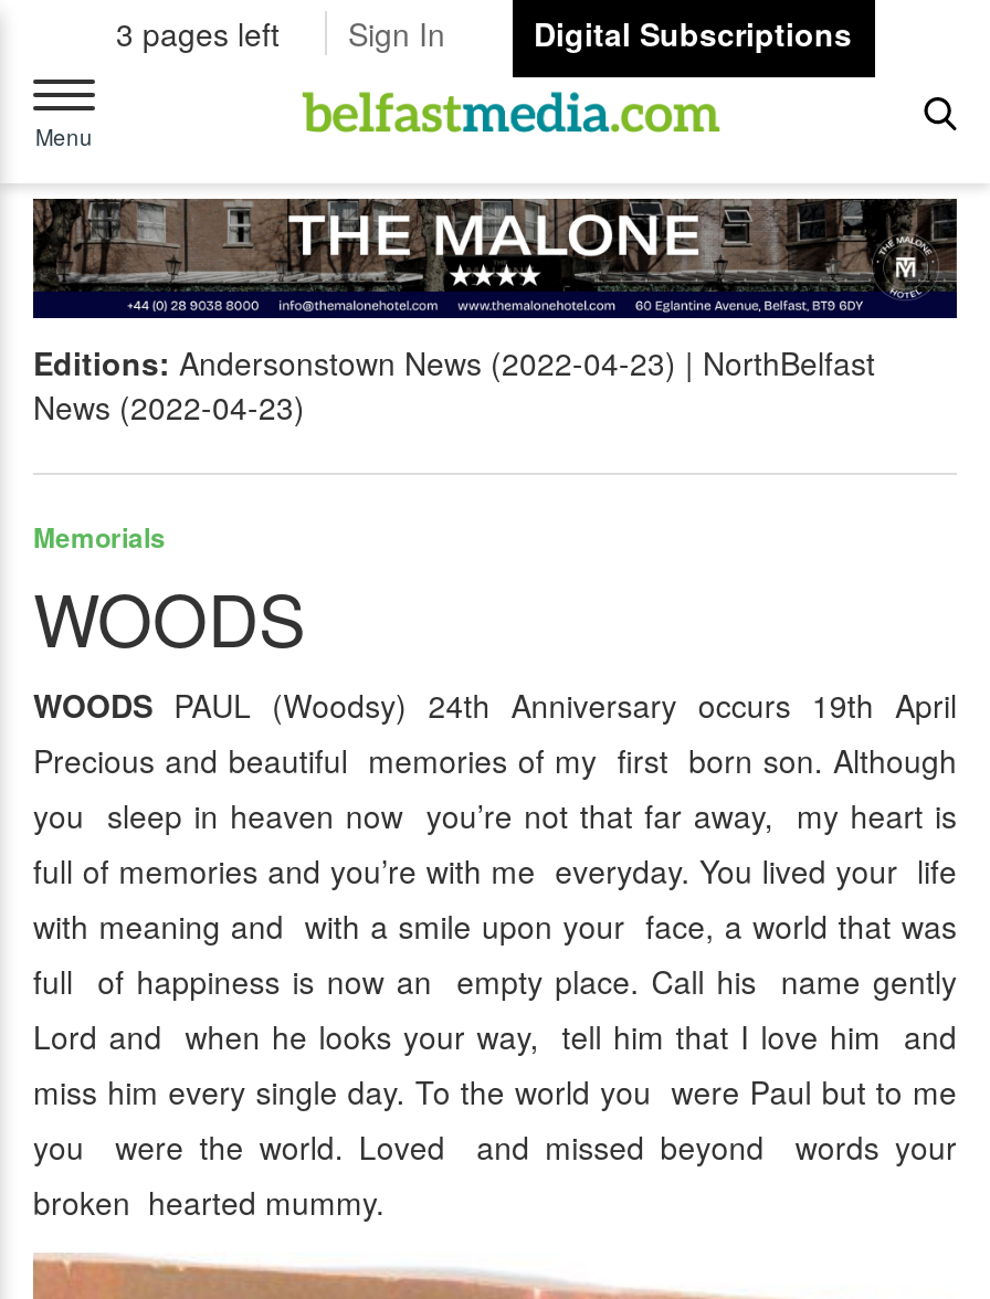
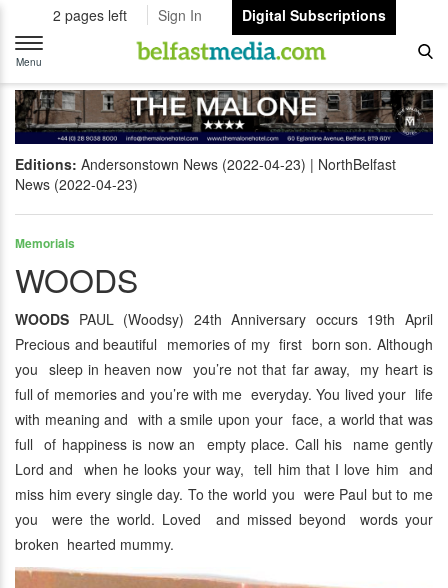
- 3 pages left Sign In Digital Subscriptions
+ 2 pages left Sign In Digital Subscriptions
